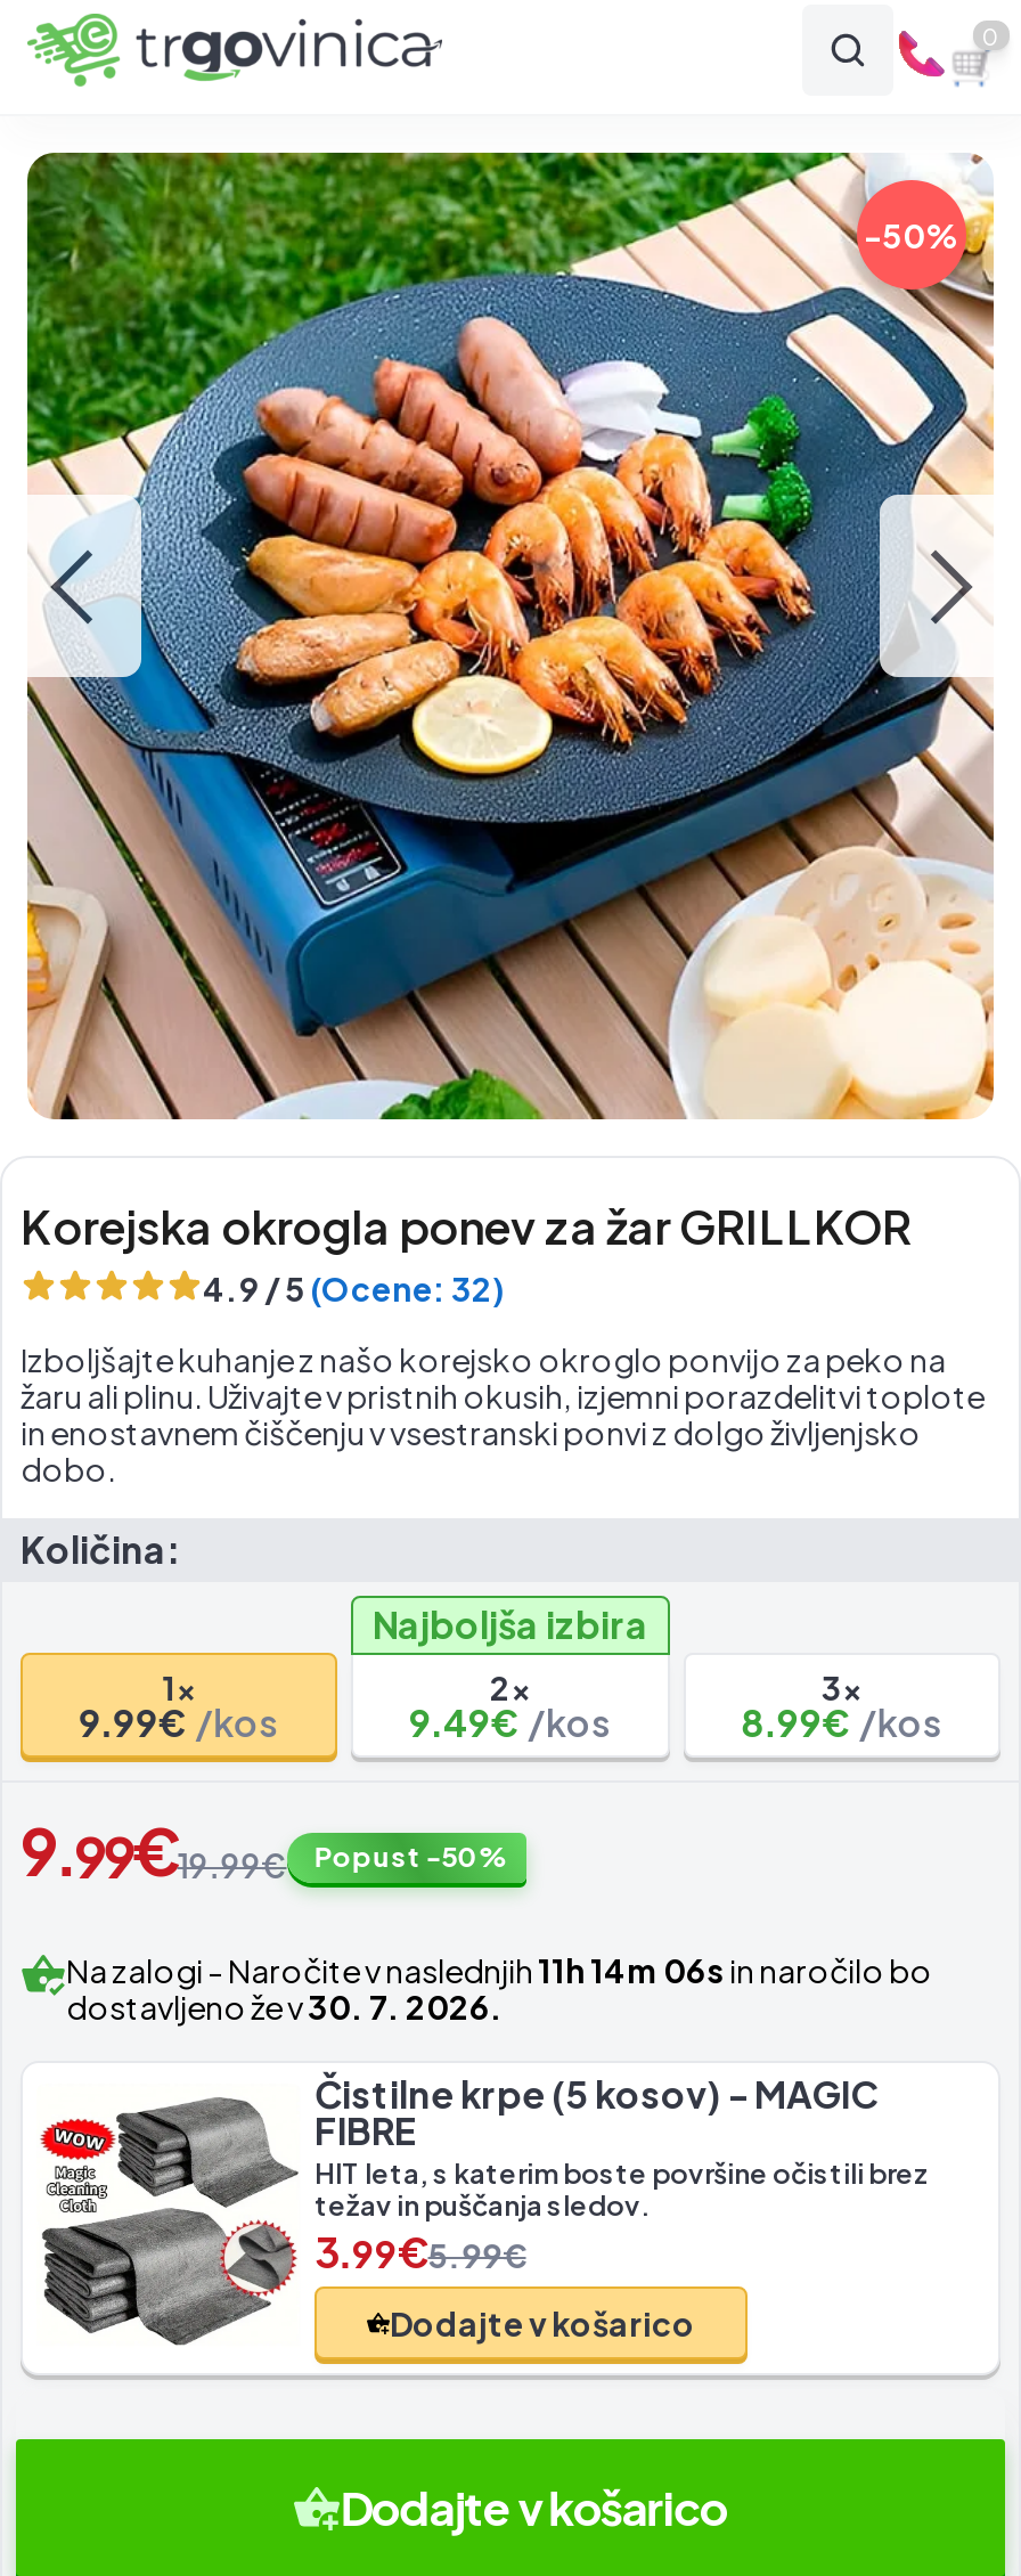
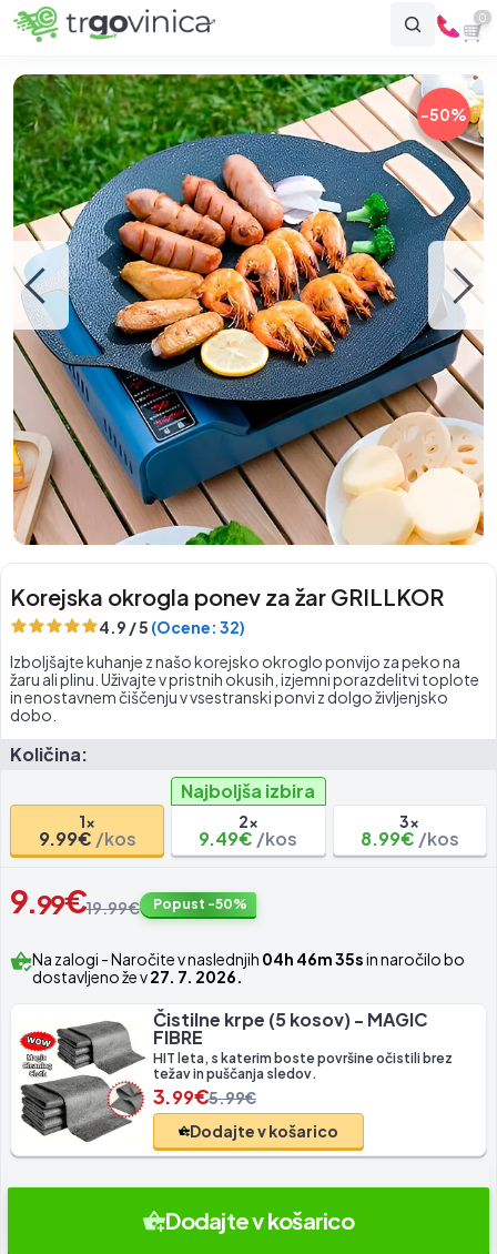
- Na zalogi - Naročite v naslednjih 11h 14m 06s in naročilo bo
+ Na zalogi - Naročite v naslednjih 04h 46m 35s in naročilo bo

- dostavljeno že v30. 7. 2026.
+ dostavljeno že v27. 7. 2026.
